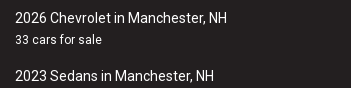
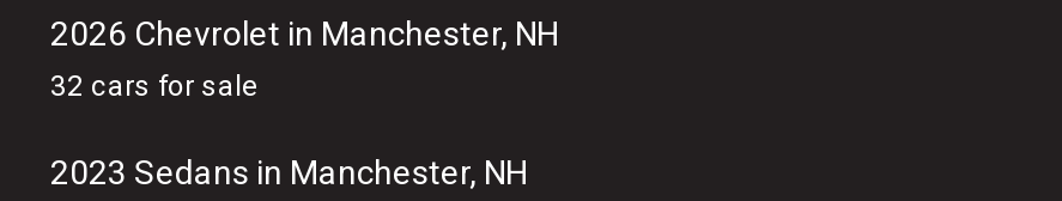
- 33 cars for sale
+ 32 cars for sale
